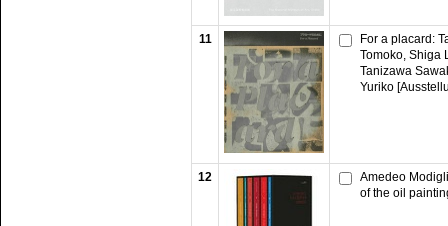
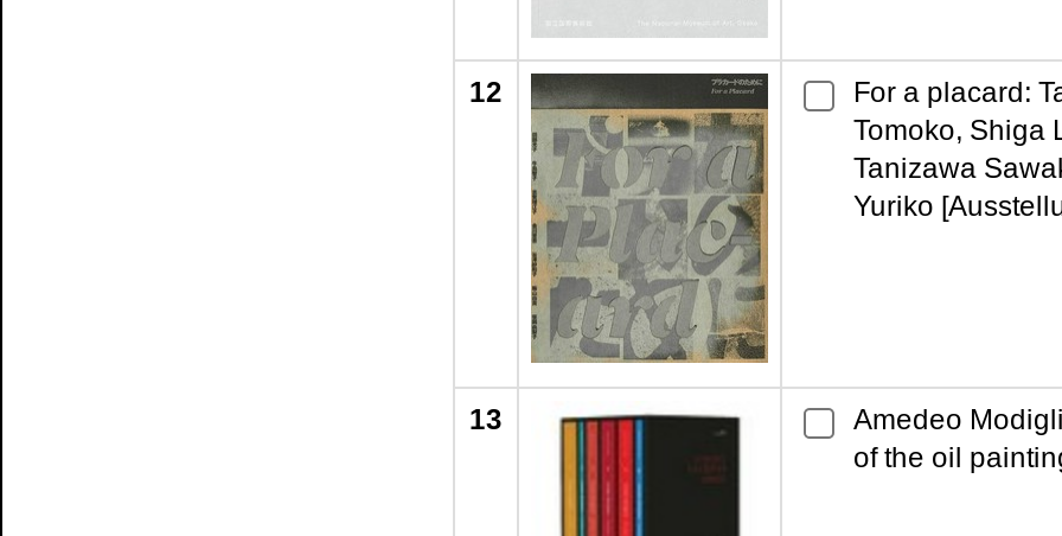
- 11
+ 12

- 12
+ 13
